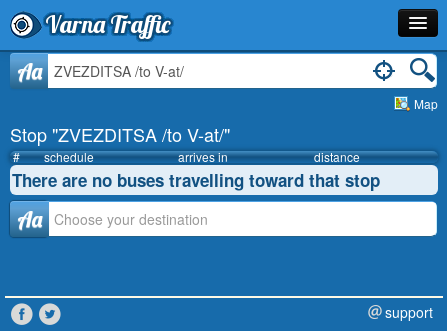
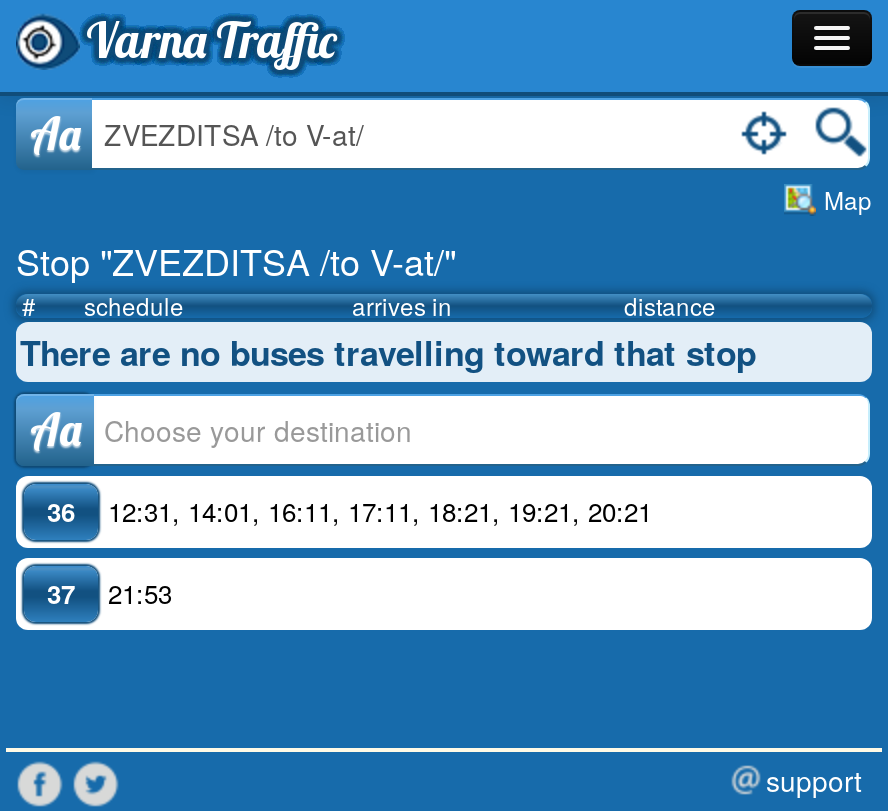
+ [image]
+ 36
+ 12:31, 14:01, 16:11, 17:11, 18:21, 19:21, 20:21
+ 37
+ 21:53
